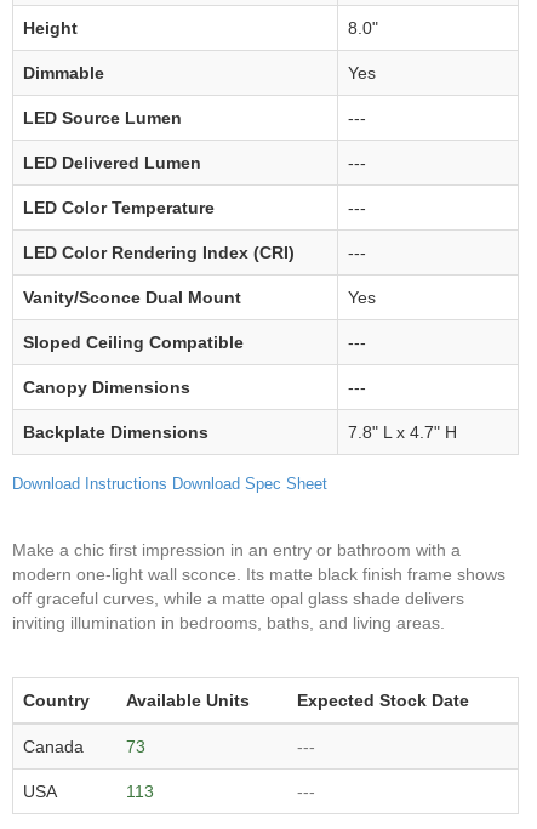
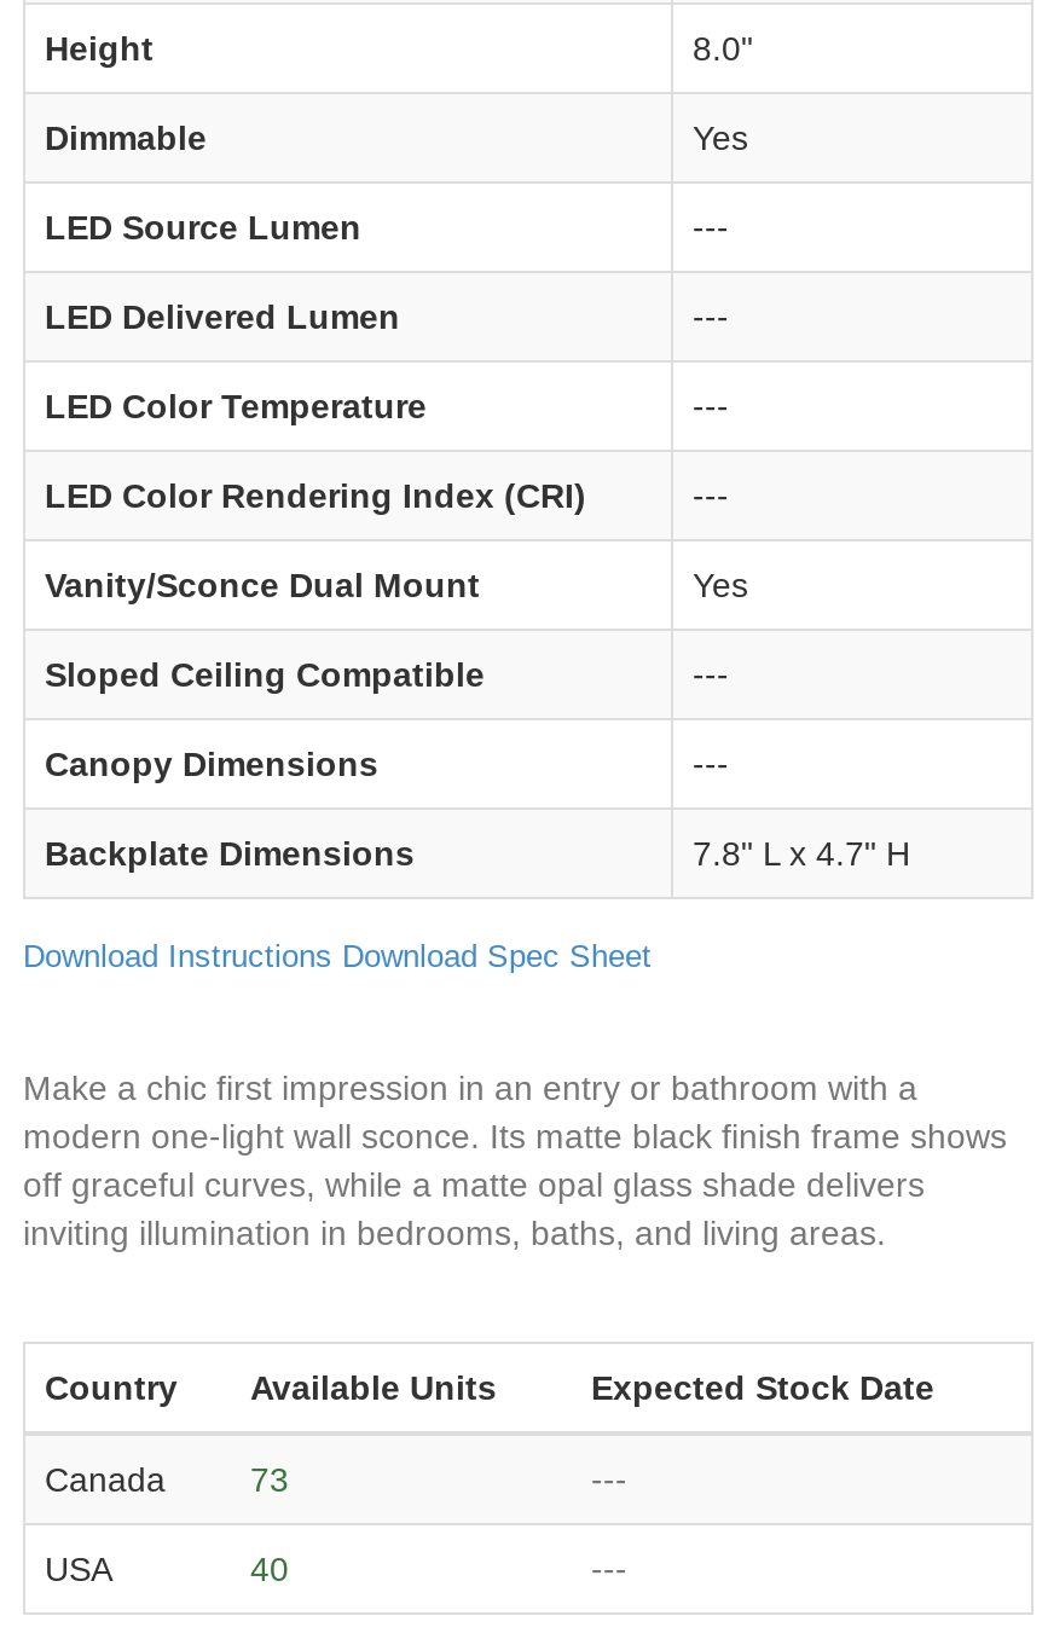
- 113
+ 40
